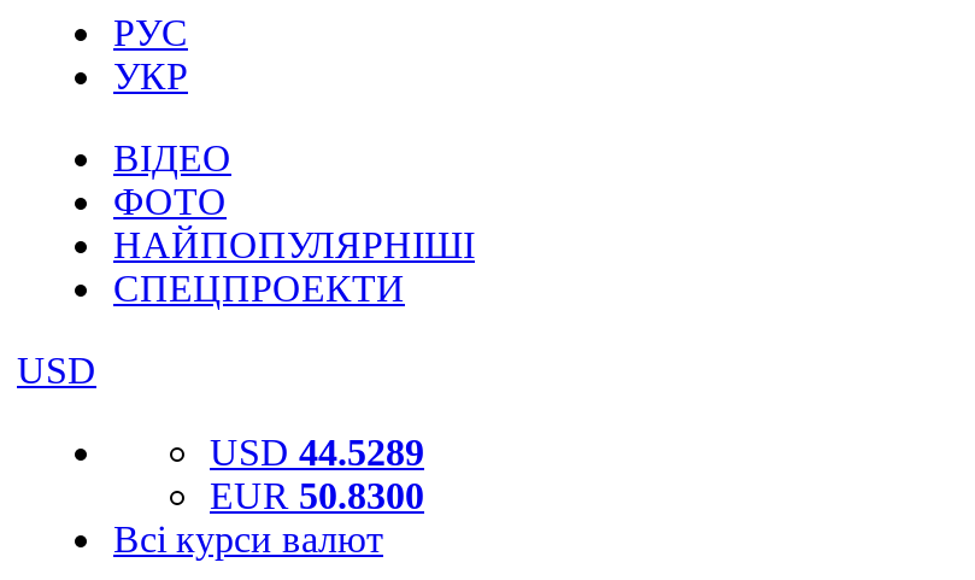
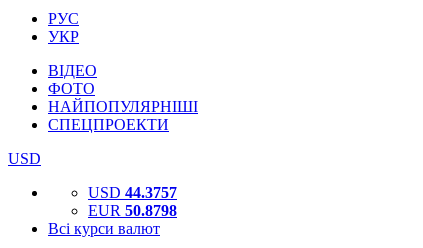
- USD 44.5289
+ USD 44.3757

- EUR 50.8300
+ EUR 50.8798
